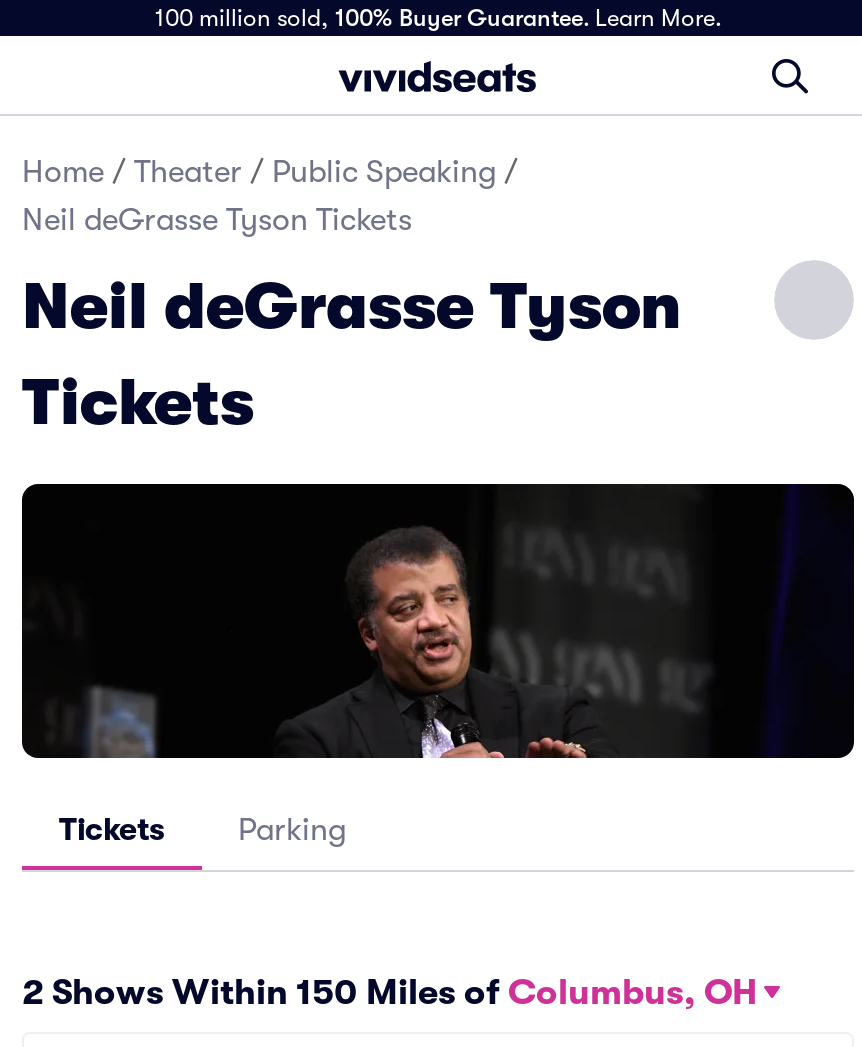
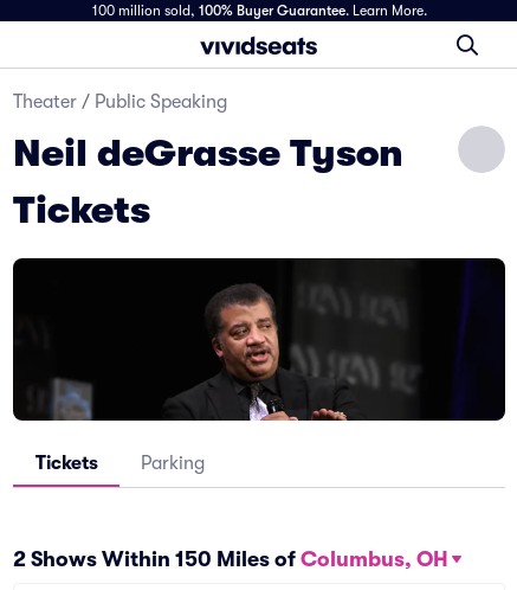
- Home / Theater / Public Speaking /
- Neil deGrasse Tyson Tickets
+ Theater / Public Speaking
